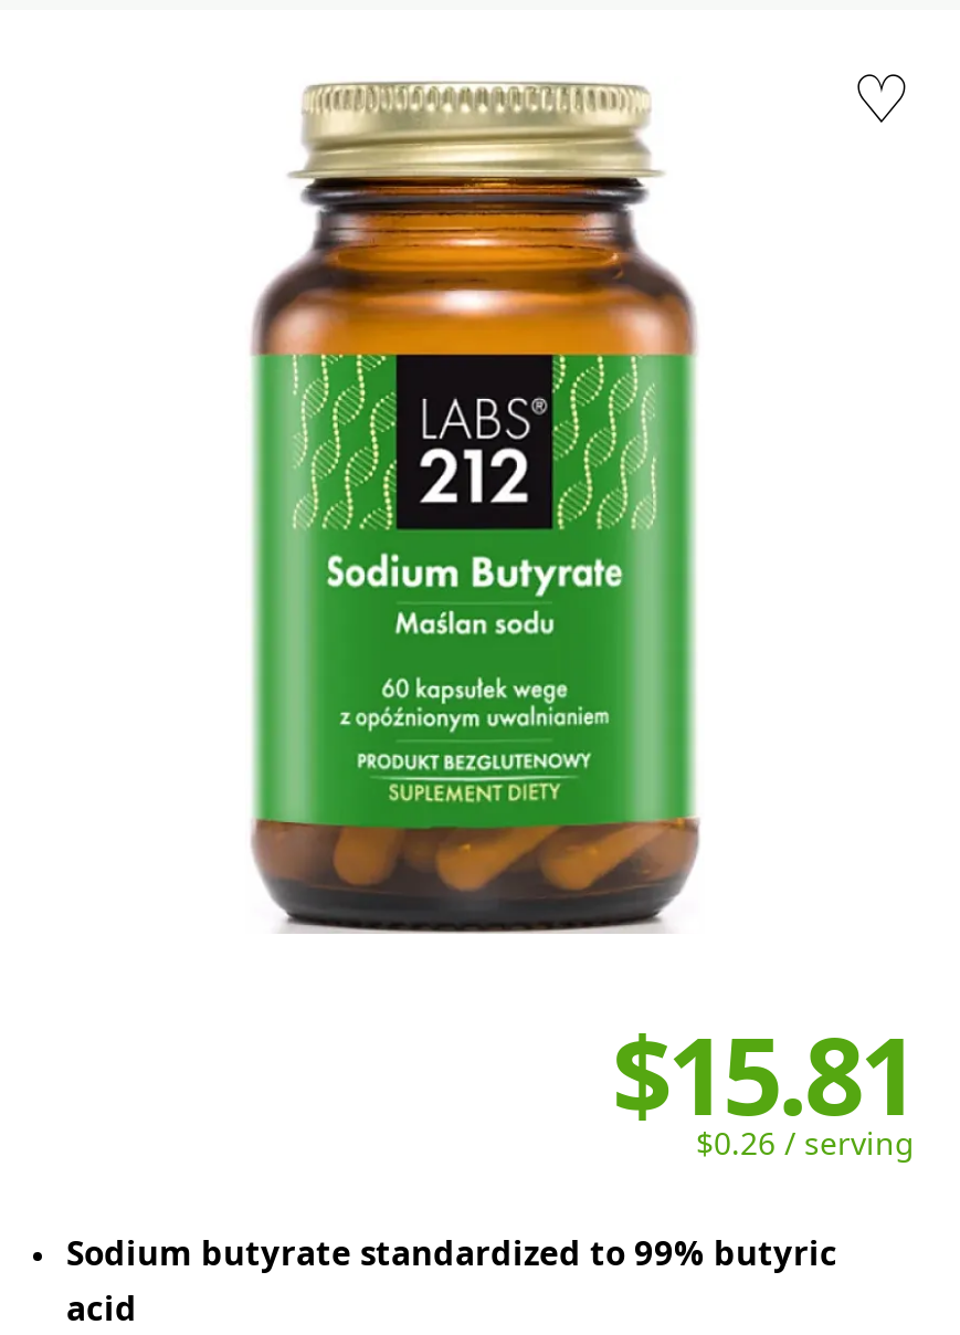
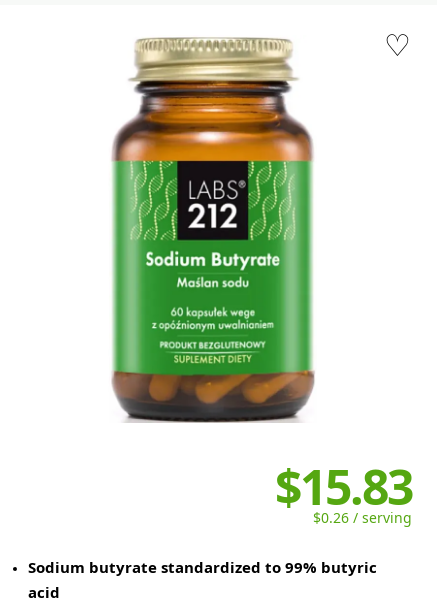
- $15.81
+ $15.83
